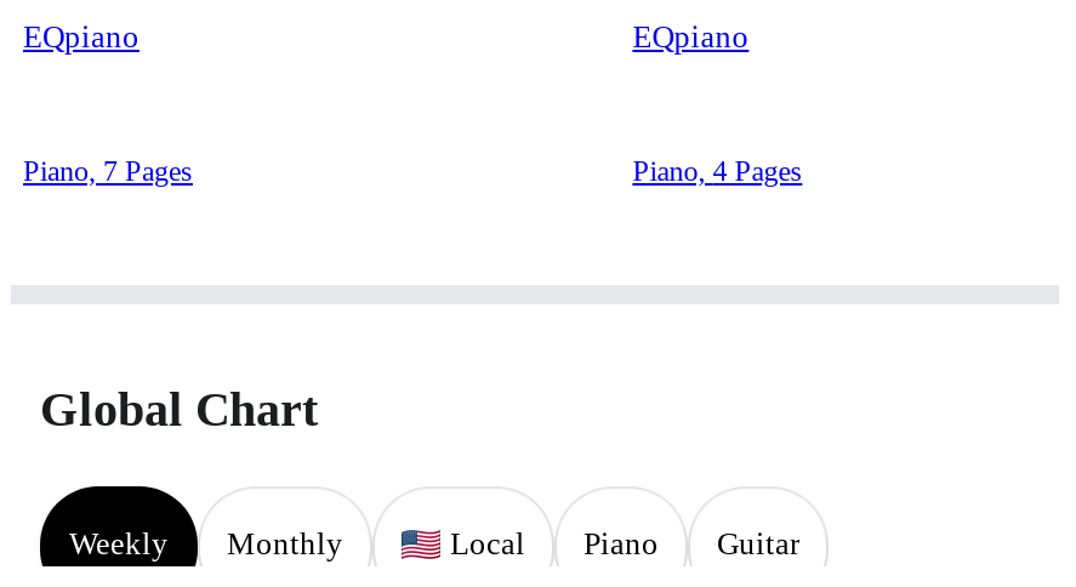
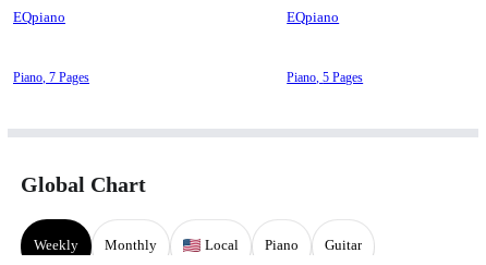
- Piano, 4 Pages
+ Piano, 5 Pages
